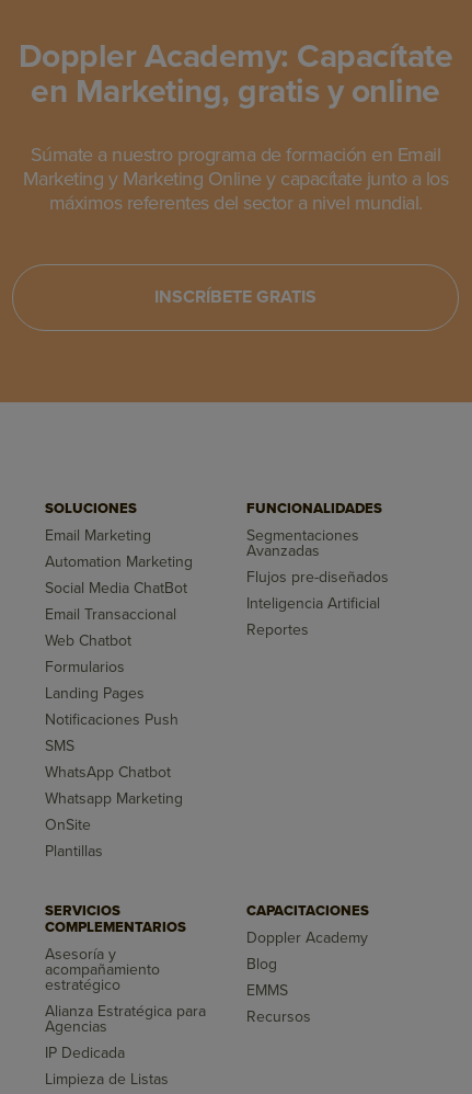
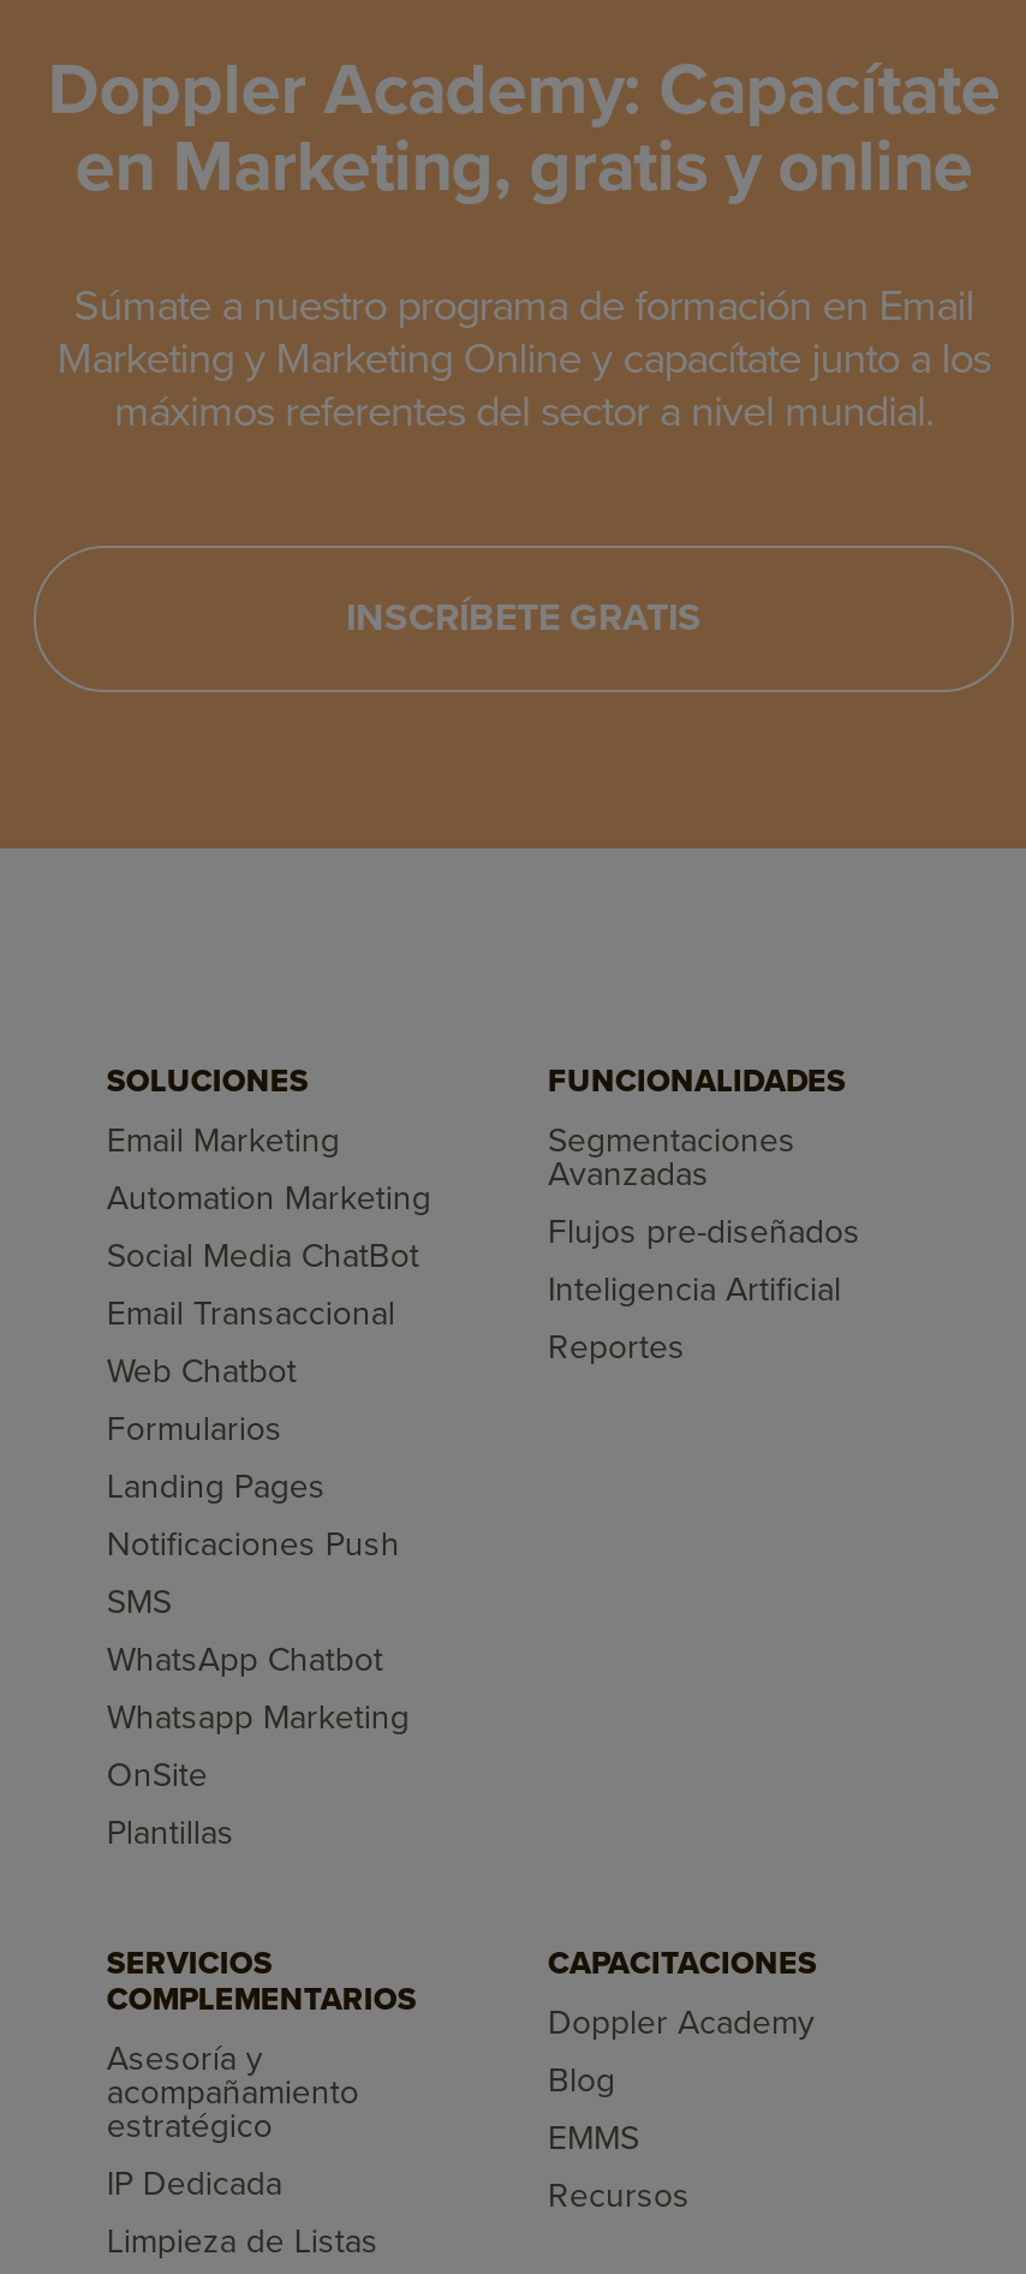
- Alianza Estratégica para
- Agencias
